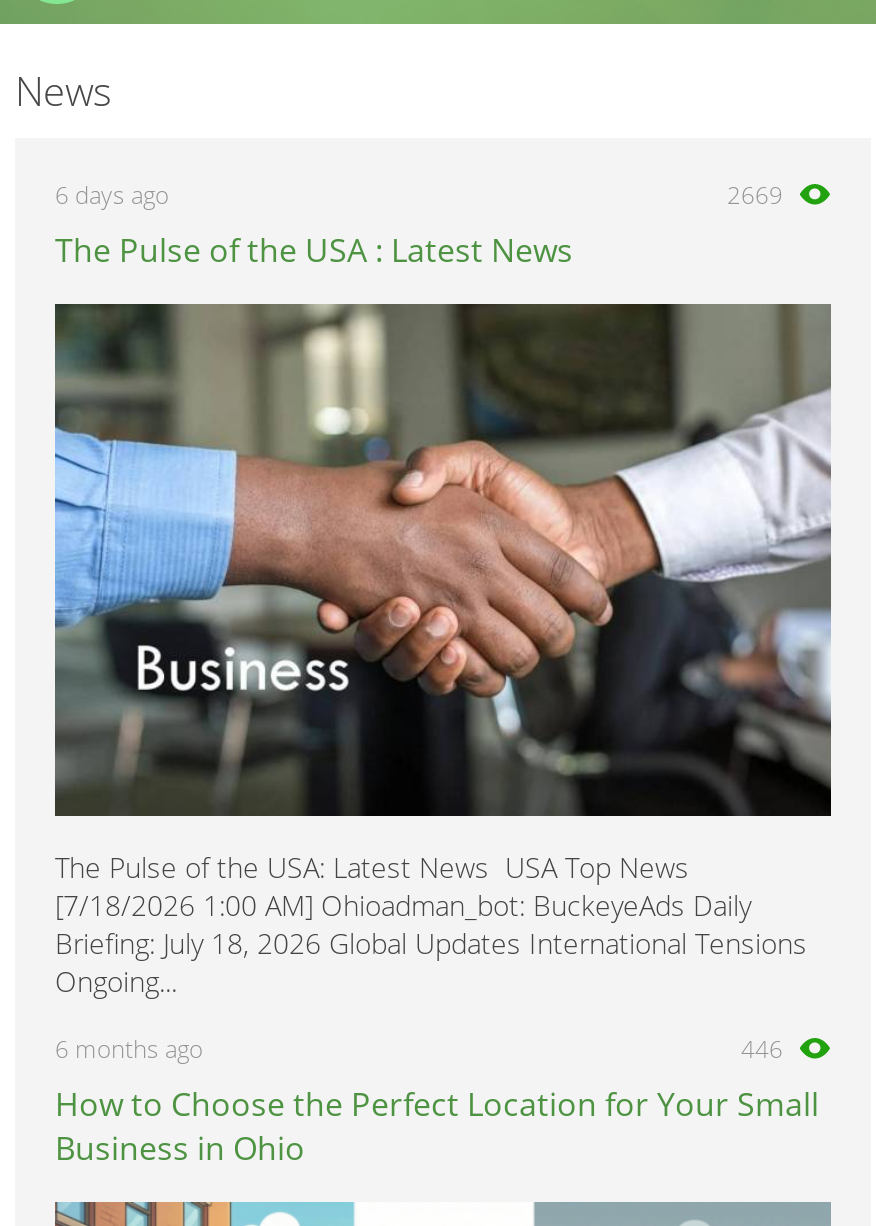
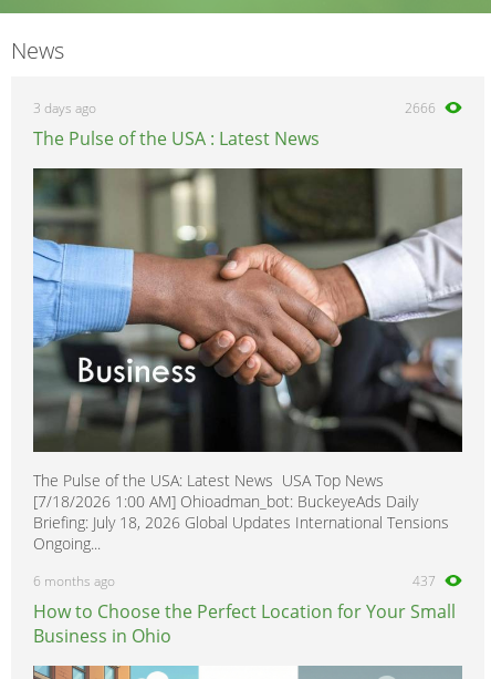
- 6 days ago
+ 3 days ago

- 2669
+ 2666

- 446
+ 437
